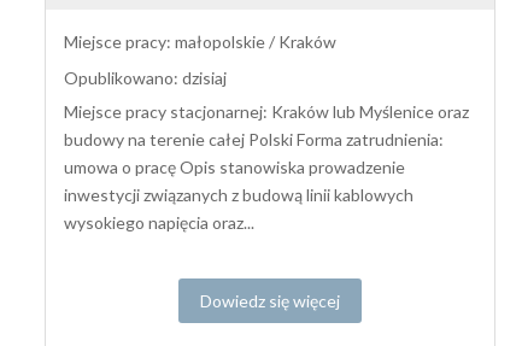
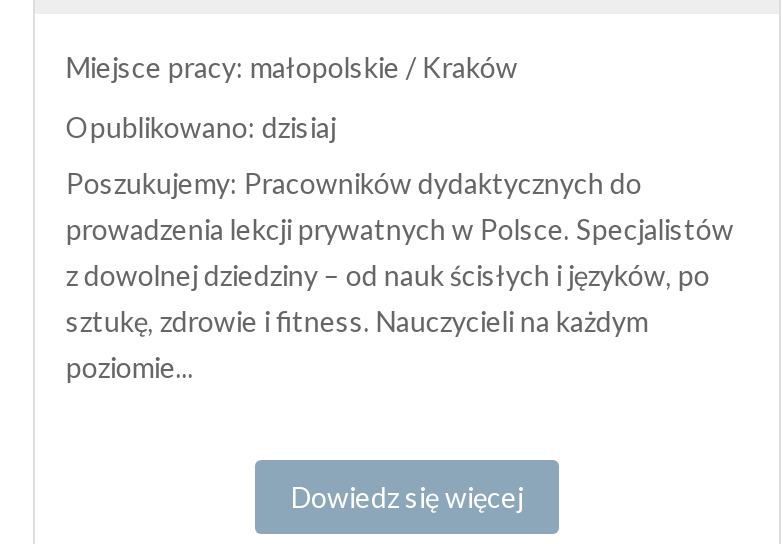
- Miejsce pracy stacjonarnej: Kraków lub Myślenice oraz
- budowy na terenie całej Polski Forma zatrudnienia:
- umowa o pracę Opis stanowiska prowadzenie
- inwestycji związanych z budową linii kablowych
- wysokiego napięcia oraz...
+ Poszukujemy: Pracowników dydaktycznych do
+ prowadzenia lekcji prywatnych w Polsce. Specjalistów
+ z dowolnej dziedziny – od nauk ścisłych i języków, po
+ sztukę, zdrowie i fitness. Nauczycieli na każdym
+ poziomie...
